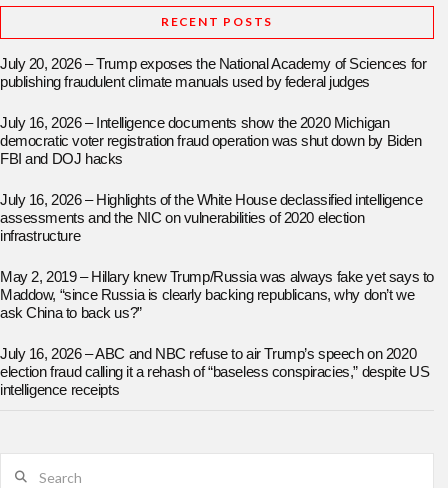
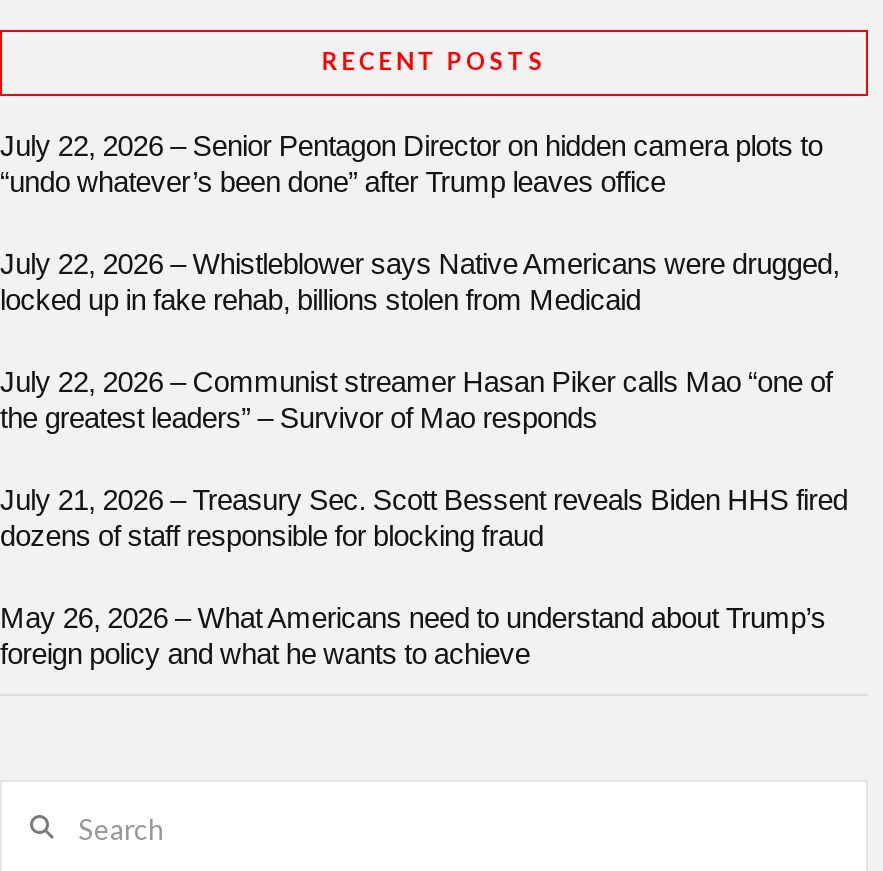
- July 20, 2026 – Trump exposes the National Academy of Sciences for
- publishing fraudulent climate manuals used by federal judges
+ July 22, 2026 – Senior Pentagon Director on hidden camera plots to
+ “undo whatever’s been done” after Trump leaves office

- July 16, 2026 – Intelligence documents show the 2020 Michigan
- democratic voter registration fraud operation was shut down by Biden
- FBI and DOJ hacks
+ July 22, 2026 – Whistleblower says Native Americans were drugged,
+ locked up in fake rehab, billions stolen from Medicaid

- July 16, 2026 – Highlights of the White House declassified intelligence
- assessments and the NIC on vulnerabilities of 2020 election
- infrastructure
+ July 22, 2026 – Communist streamer Hasan Piker calls Mao “one of
+ the greatest leaders” – Survivor of Mao responds

- May 2, 2019 – Hillary knew Trump/Russia was always fake yet says to
- Maddow, “since Russia is clearly backing republicans, why don’t we
- ask China to back us?”
+ July 21, 2026 – Treasury Sec. Scott Bessent reveals Biden HHS fired
+ dozens of staff responsible for blocking fraud

- July 16, 2026 – ABC and NBC refuse to air Trump’s speech on 2020
- election fraud calling it a rehash of “baseless conspiracies,” despite US
- intelligence receipts
+ May 26, 2026 – What Americans need to understand about Trump’s
+ foreign policy and what he wants to achieve
